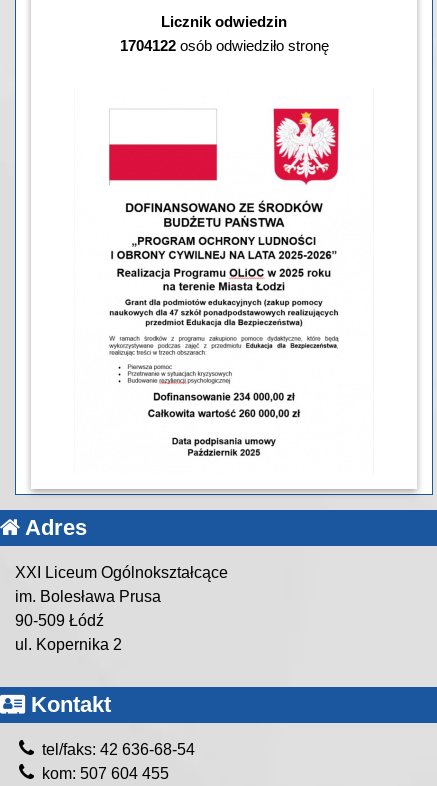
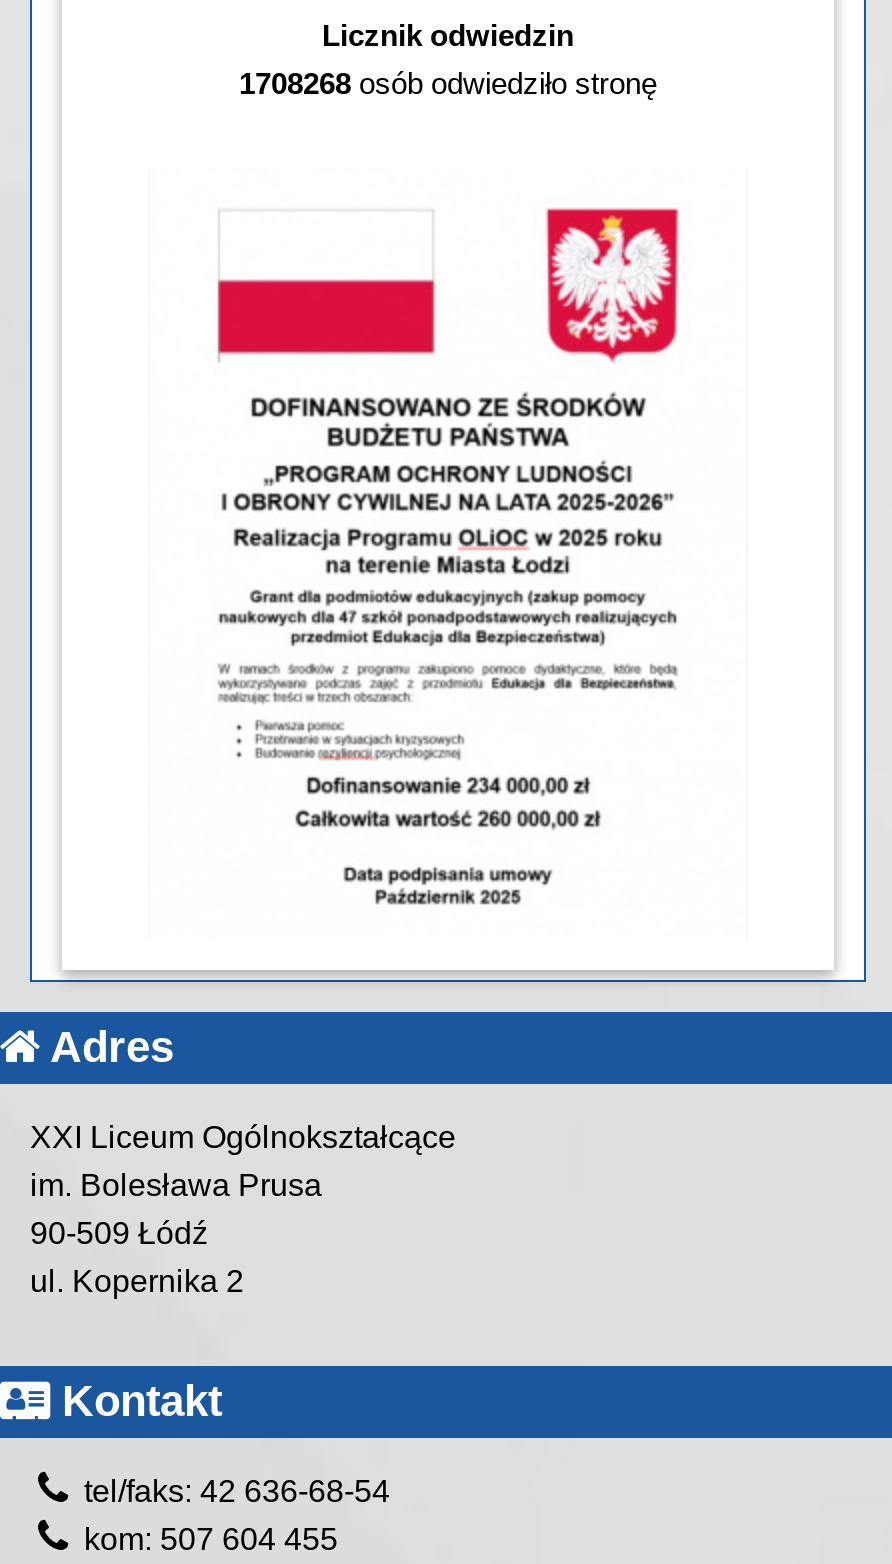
- 1704122 osób odwiedziło stronę
+ 1708268 osób odwiedziło stronę
